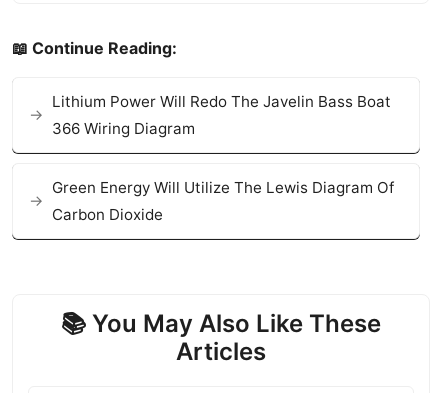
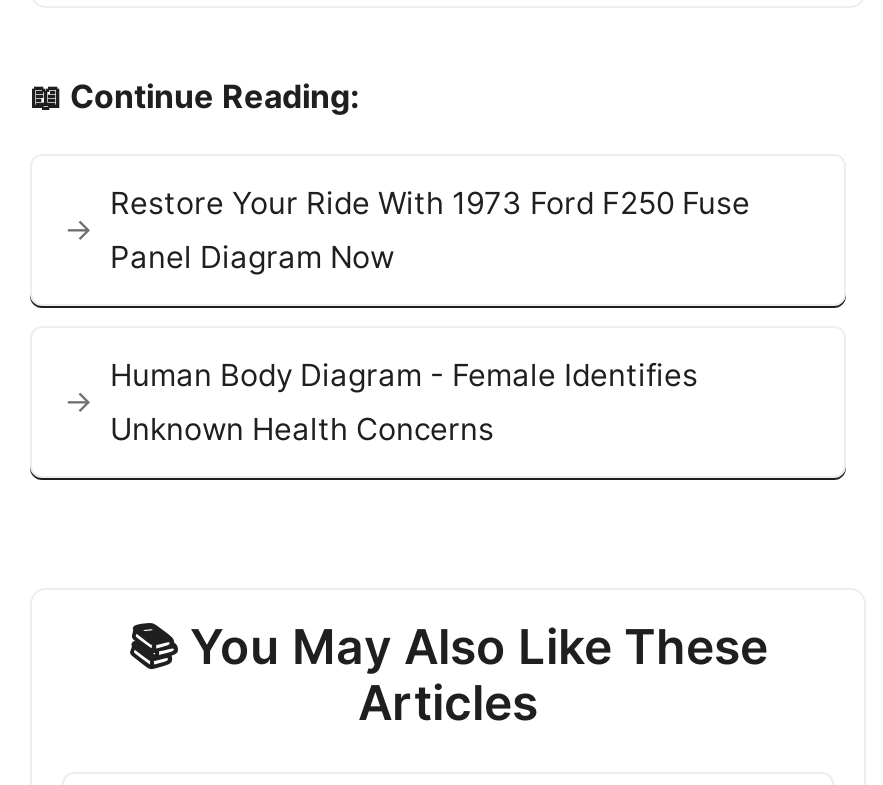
- Lithium Power Will Redo The Javelin Bass Boat
- 366 Wiring Diagram
+ Restore Your Ride With 1973 Ford F250 Fuse
+ Panel Diagram Now

- Green Energy Will Utilize The Lewis Diagram Of
- Carbon Dioxide
+ Human Body Diagram - Female Identifies
+ Unknown Health Concerns
